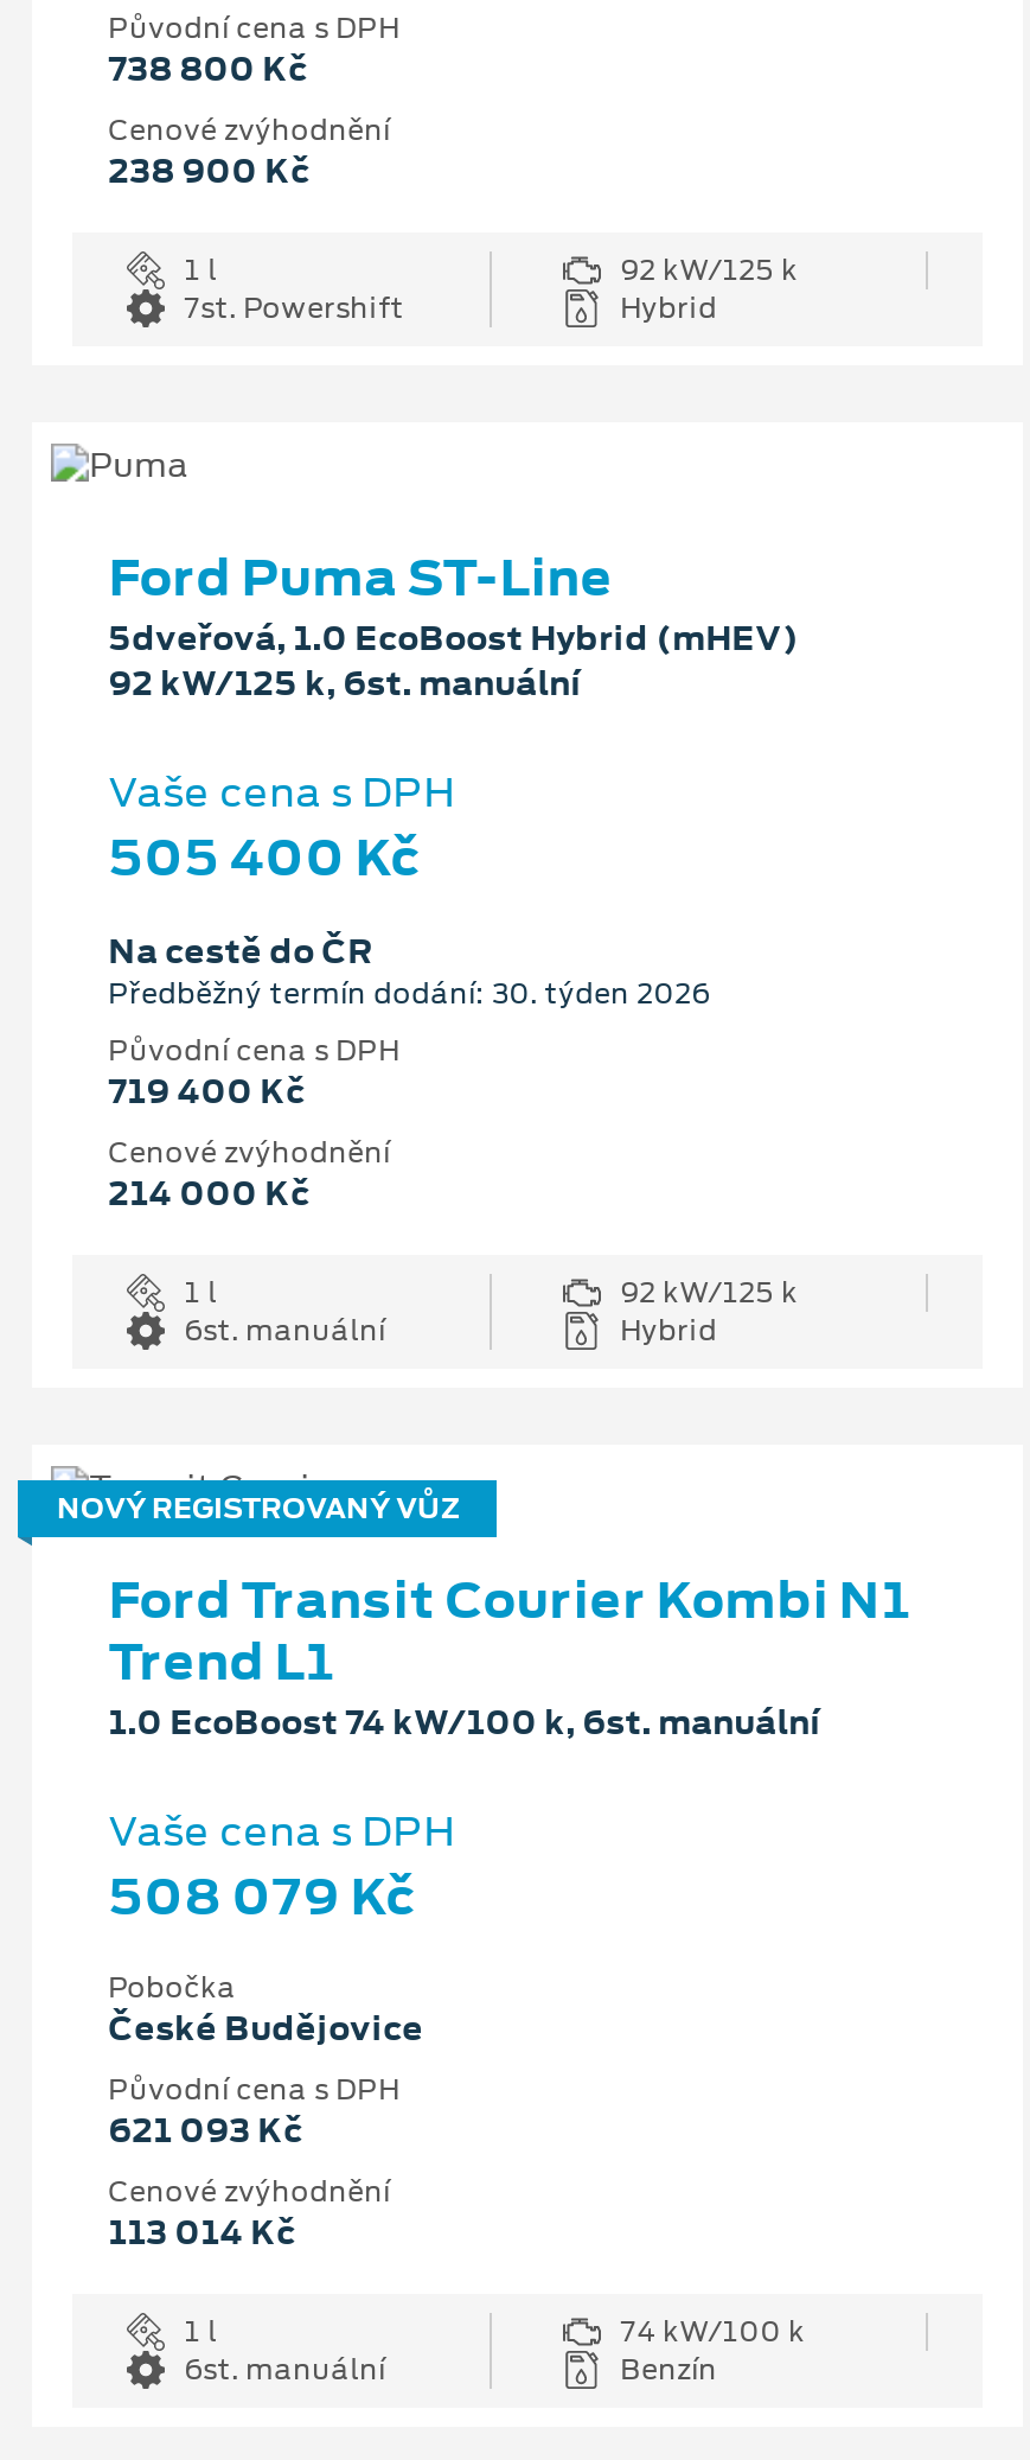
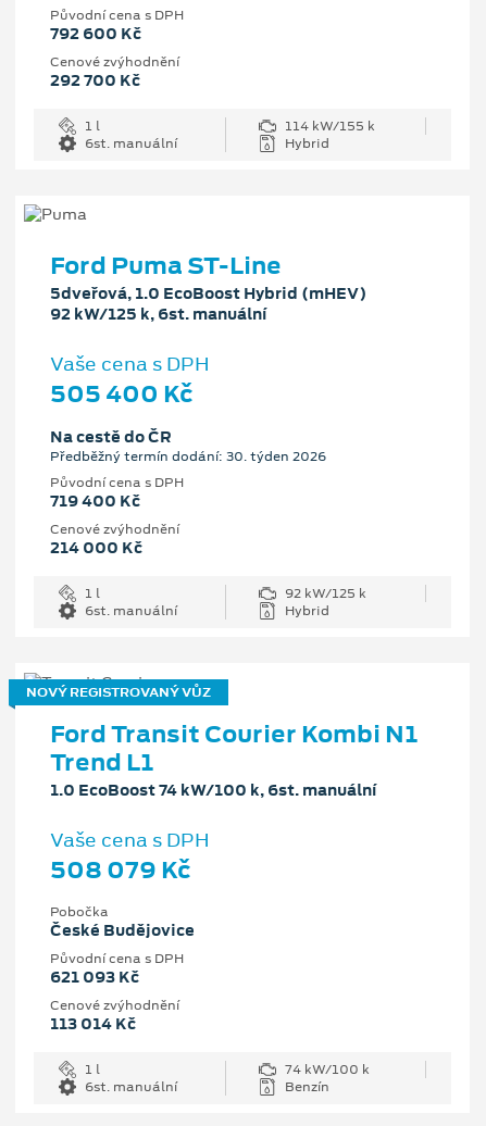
- 738 800 Kč
+ 792 600 Kč

- 238 900 Kč
+ 292 700 Kč

- 92 kW/125 k
- 7st. Powershift
+ 114 kW/155 k
+ 6st. manuální
